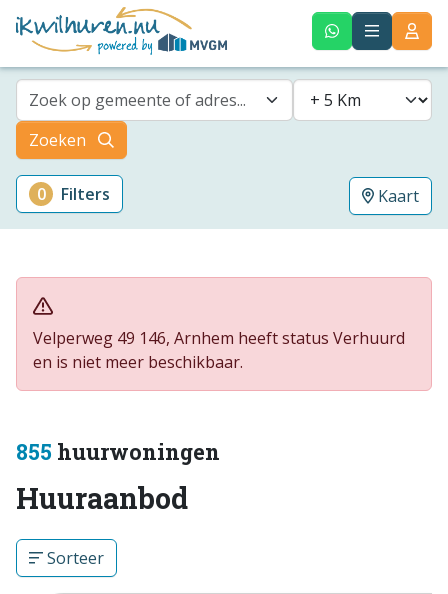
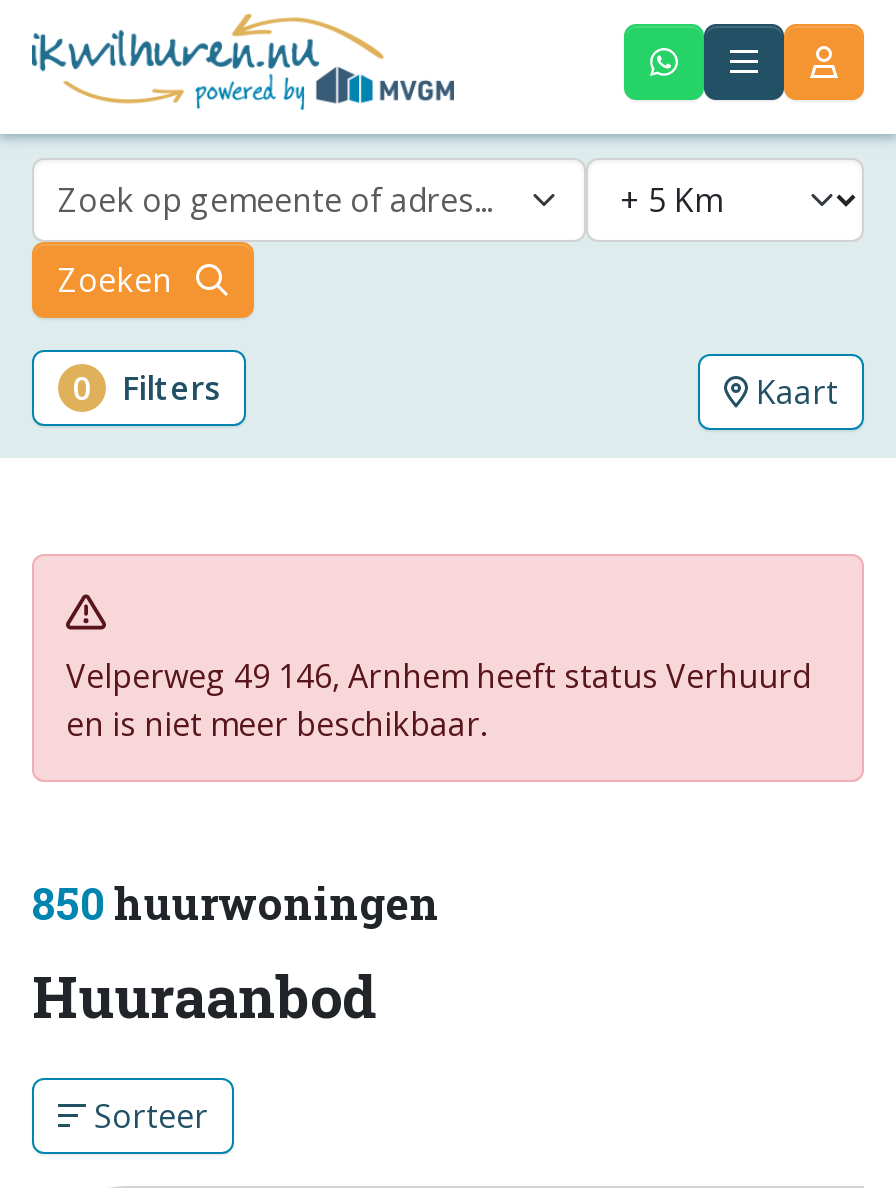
- 855 huurwoningen
+ 850 huurwoningen
